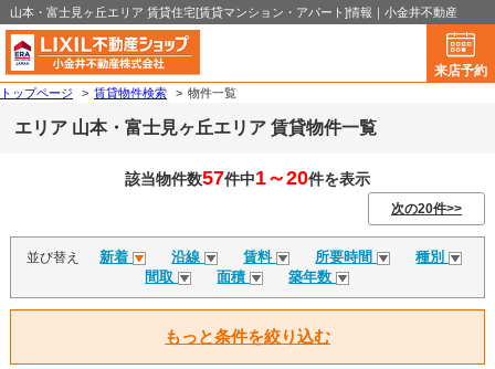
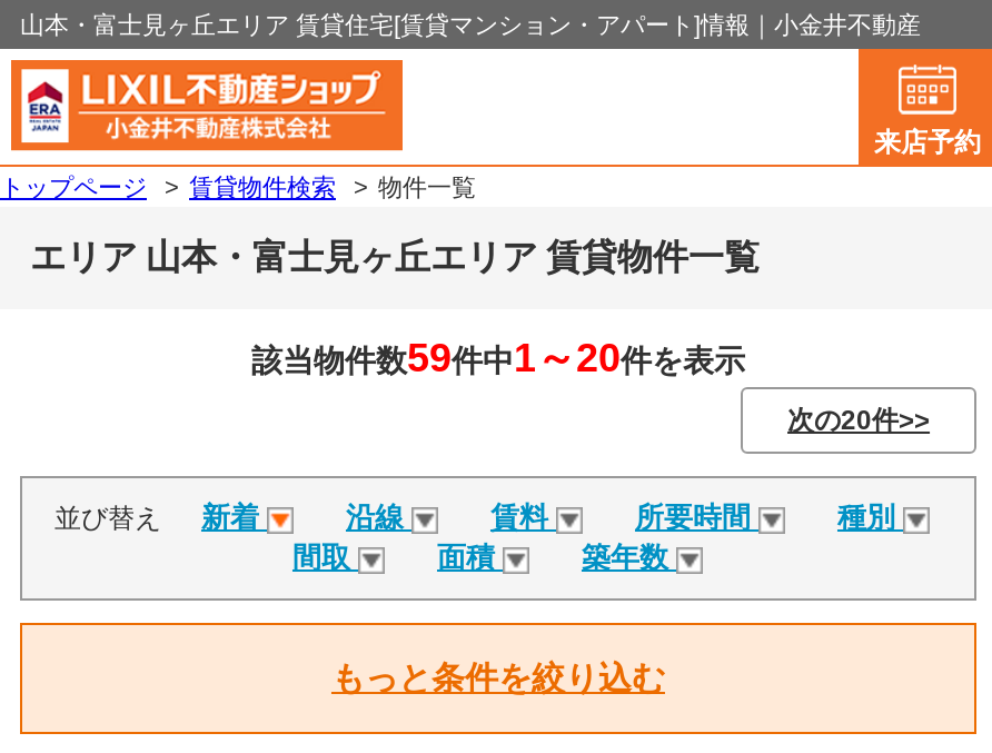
- 該当物件数57件中1～20件を表示
+ 該当物件数59件中1～20件を表示
